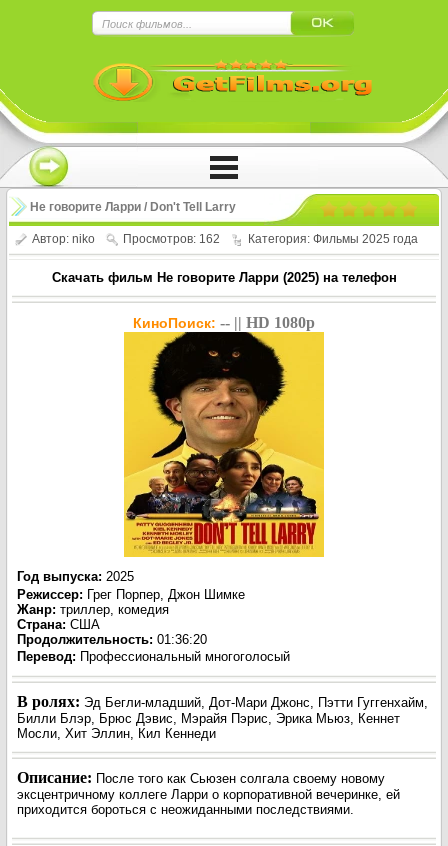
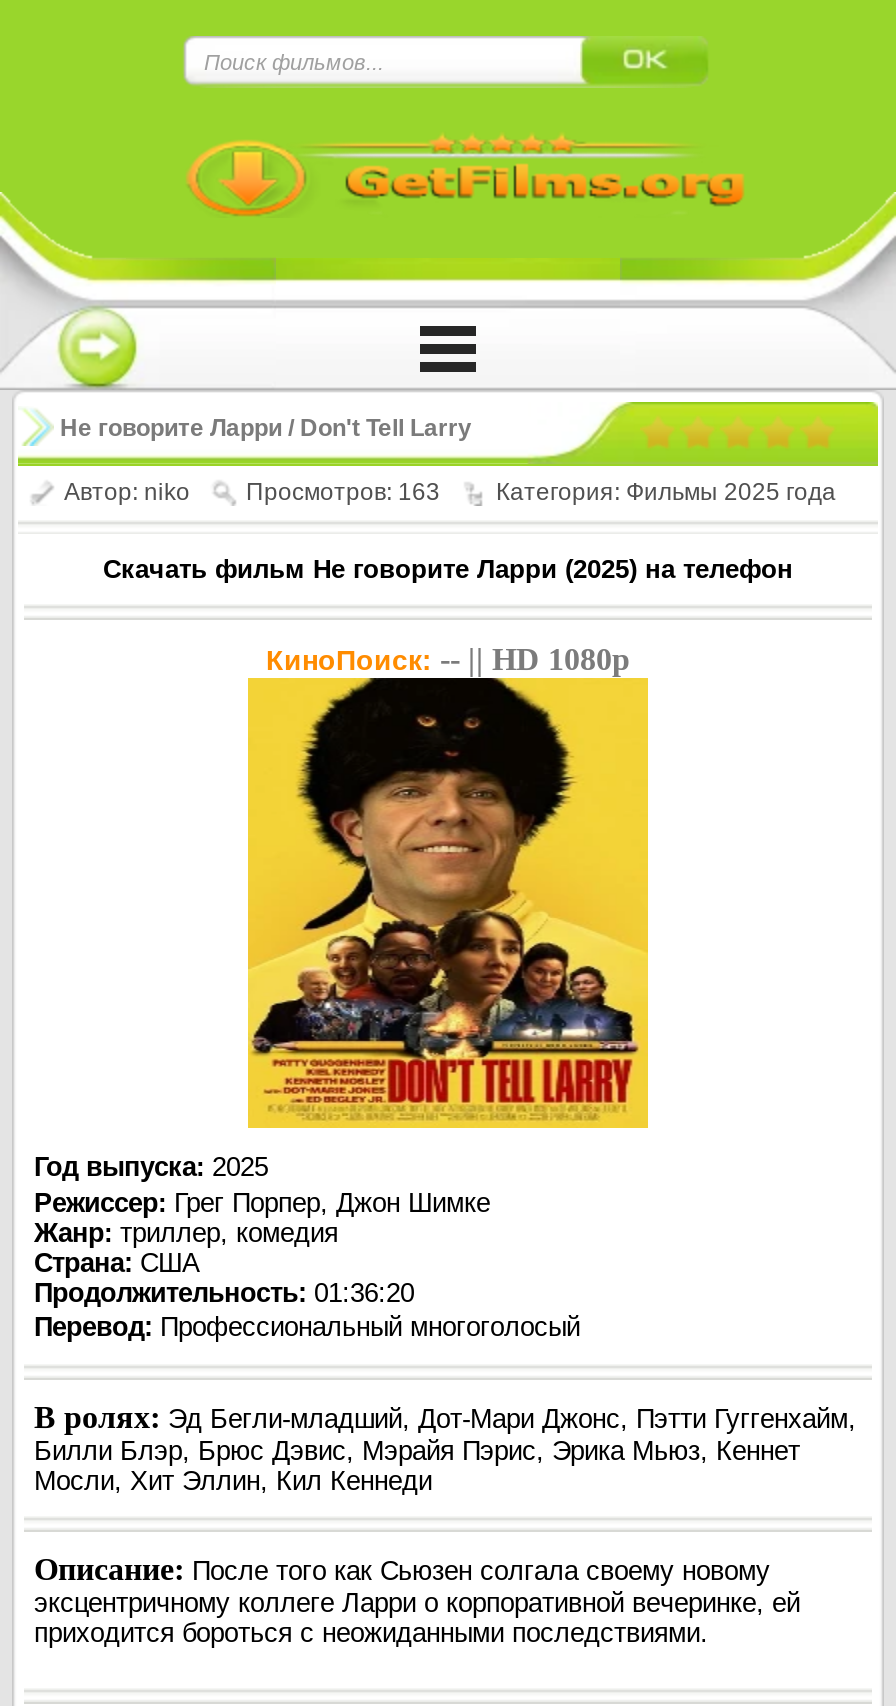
- Просмотров: 162
+ Просмотров: 163
